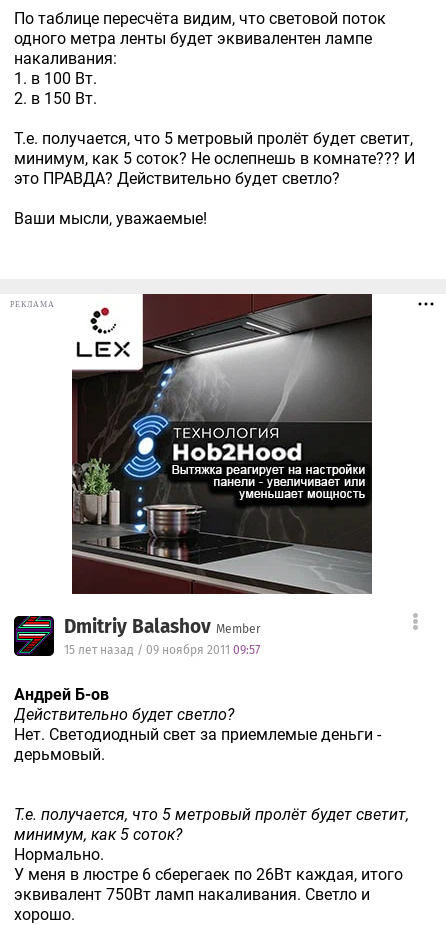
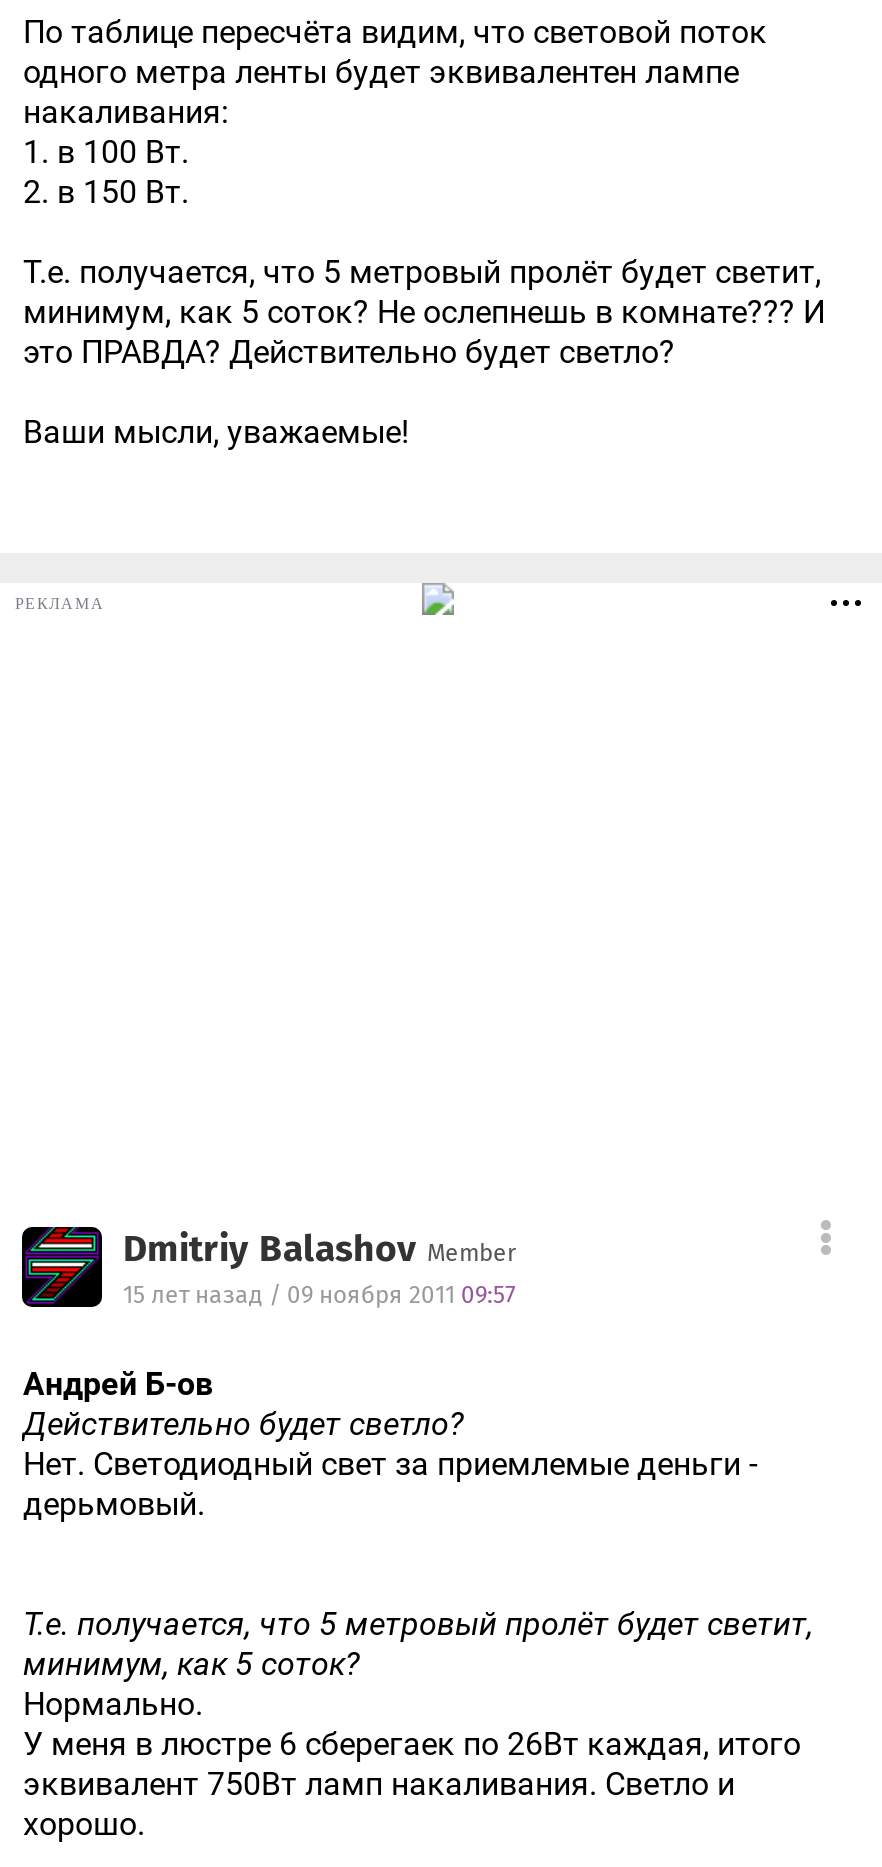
- [image]
